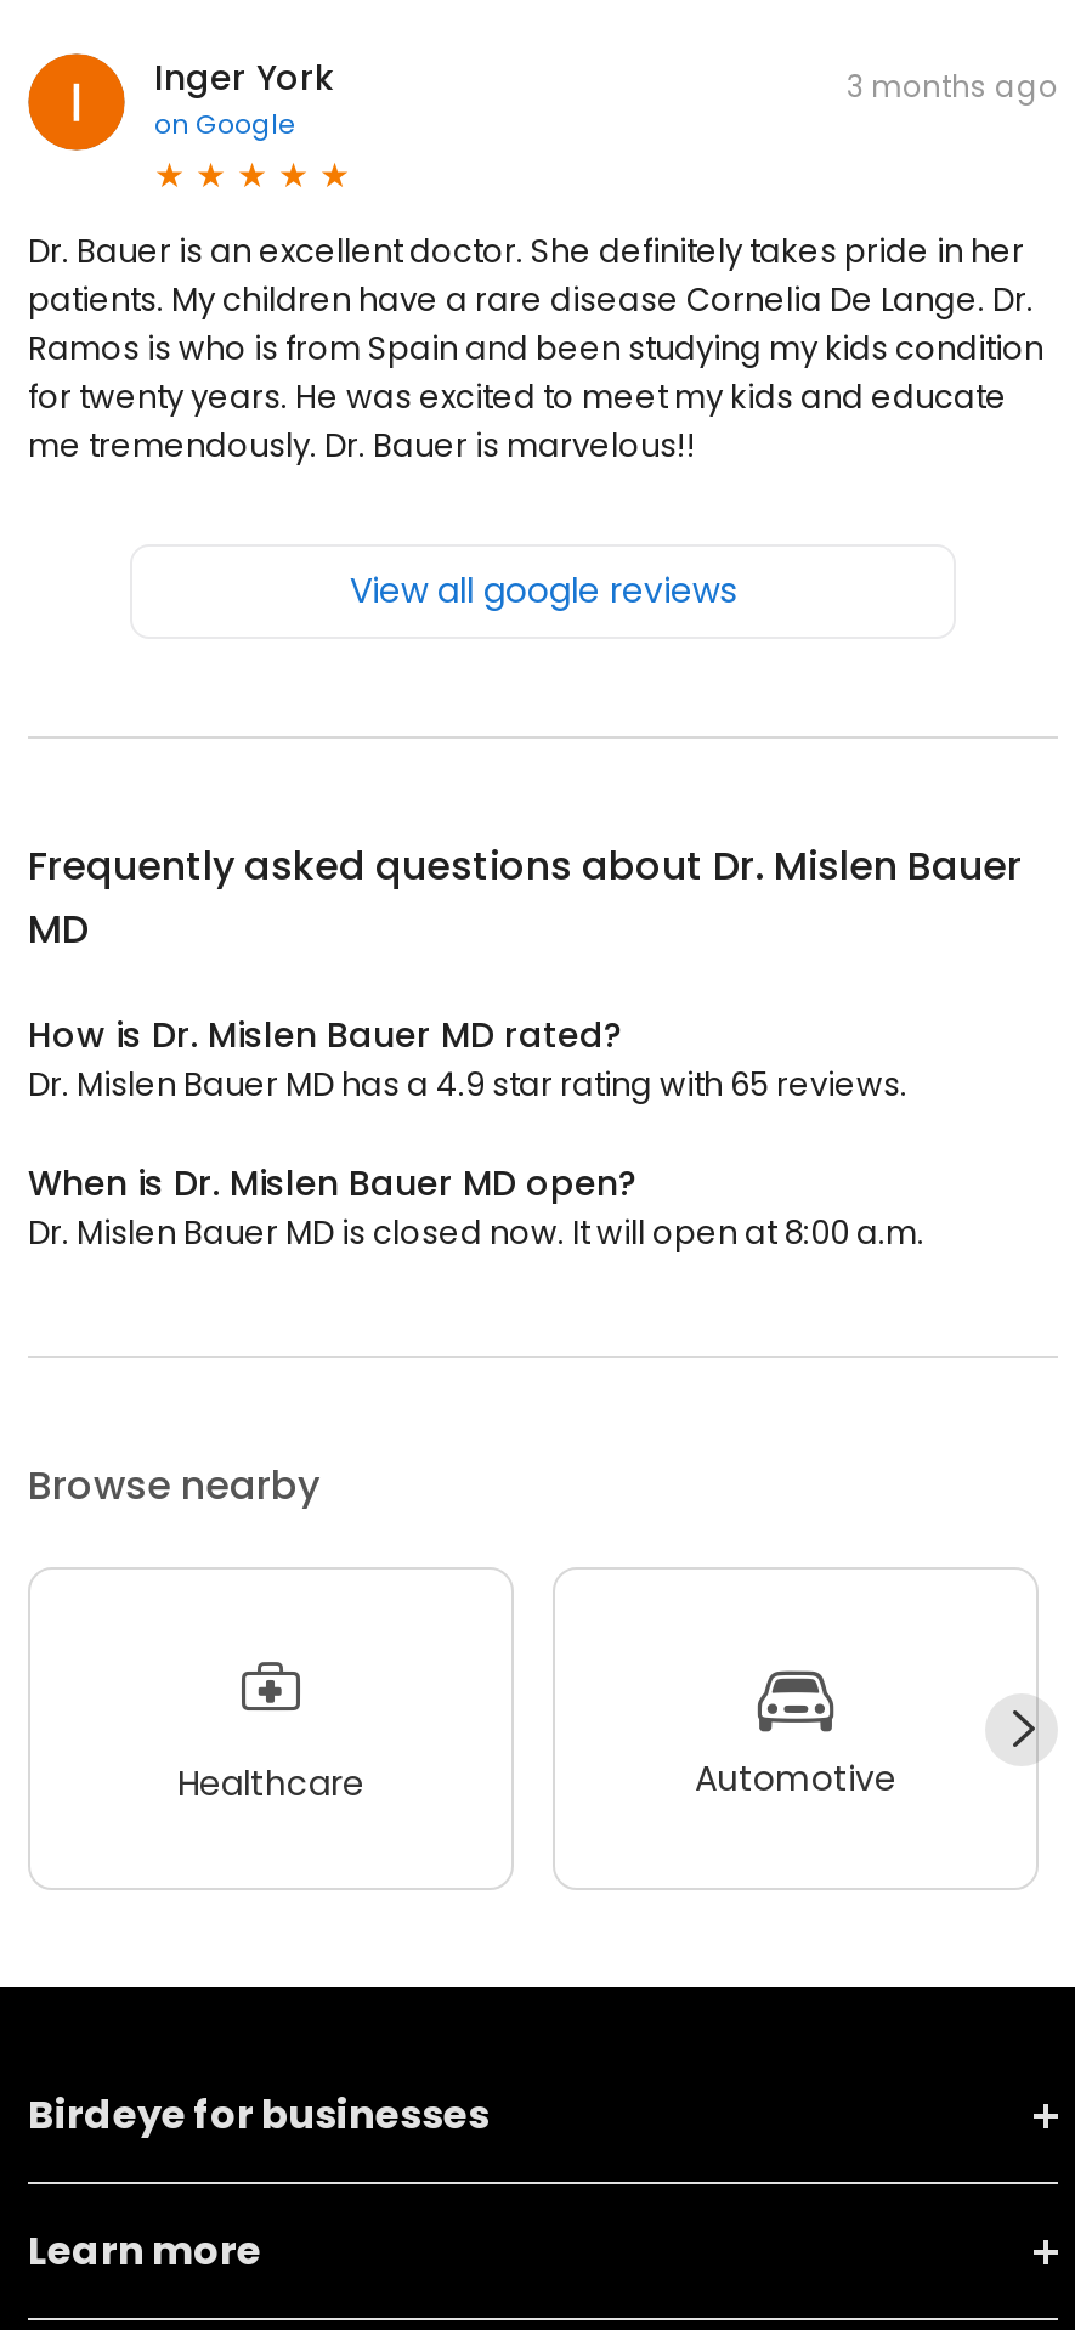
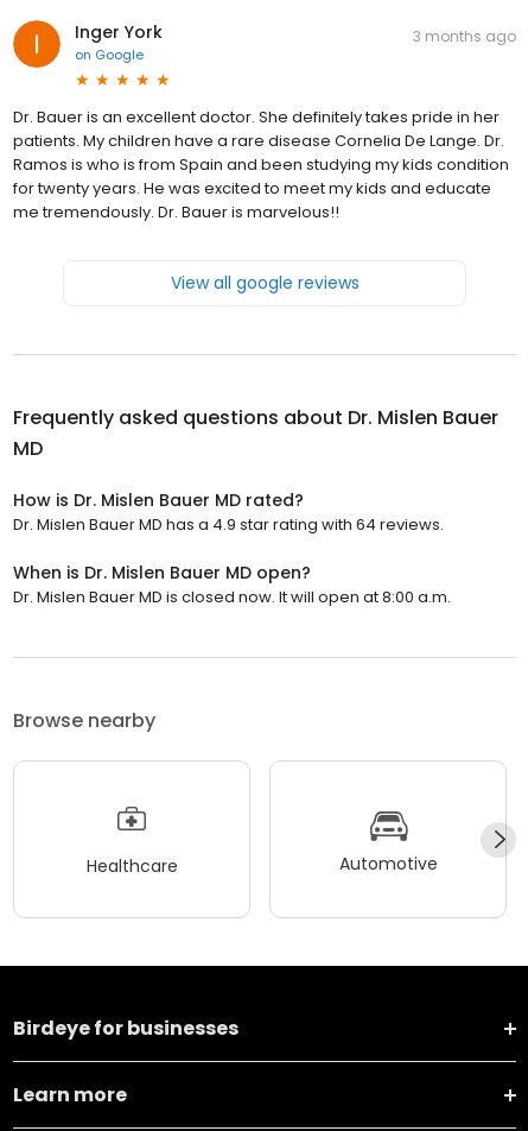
- Dr. Mislen Bauer MD has a 4.9 star rating with 65 reviews.
+ Dr. Mislen Bauer MD has a 4.9 star rating with 64 reviews.
